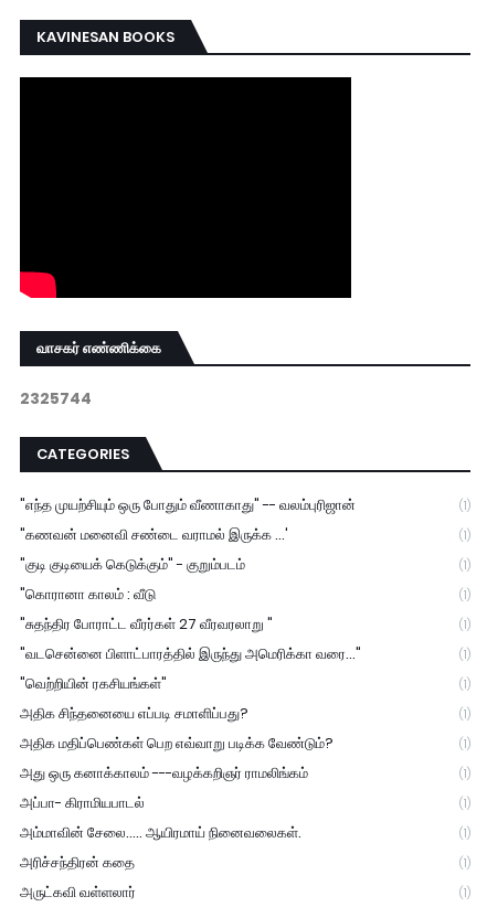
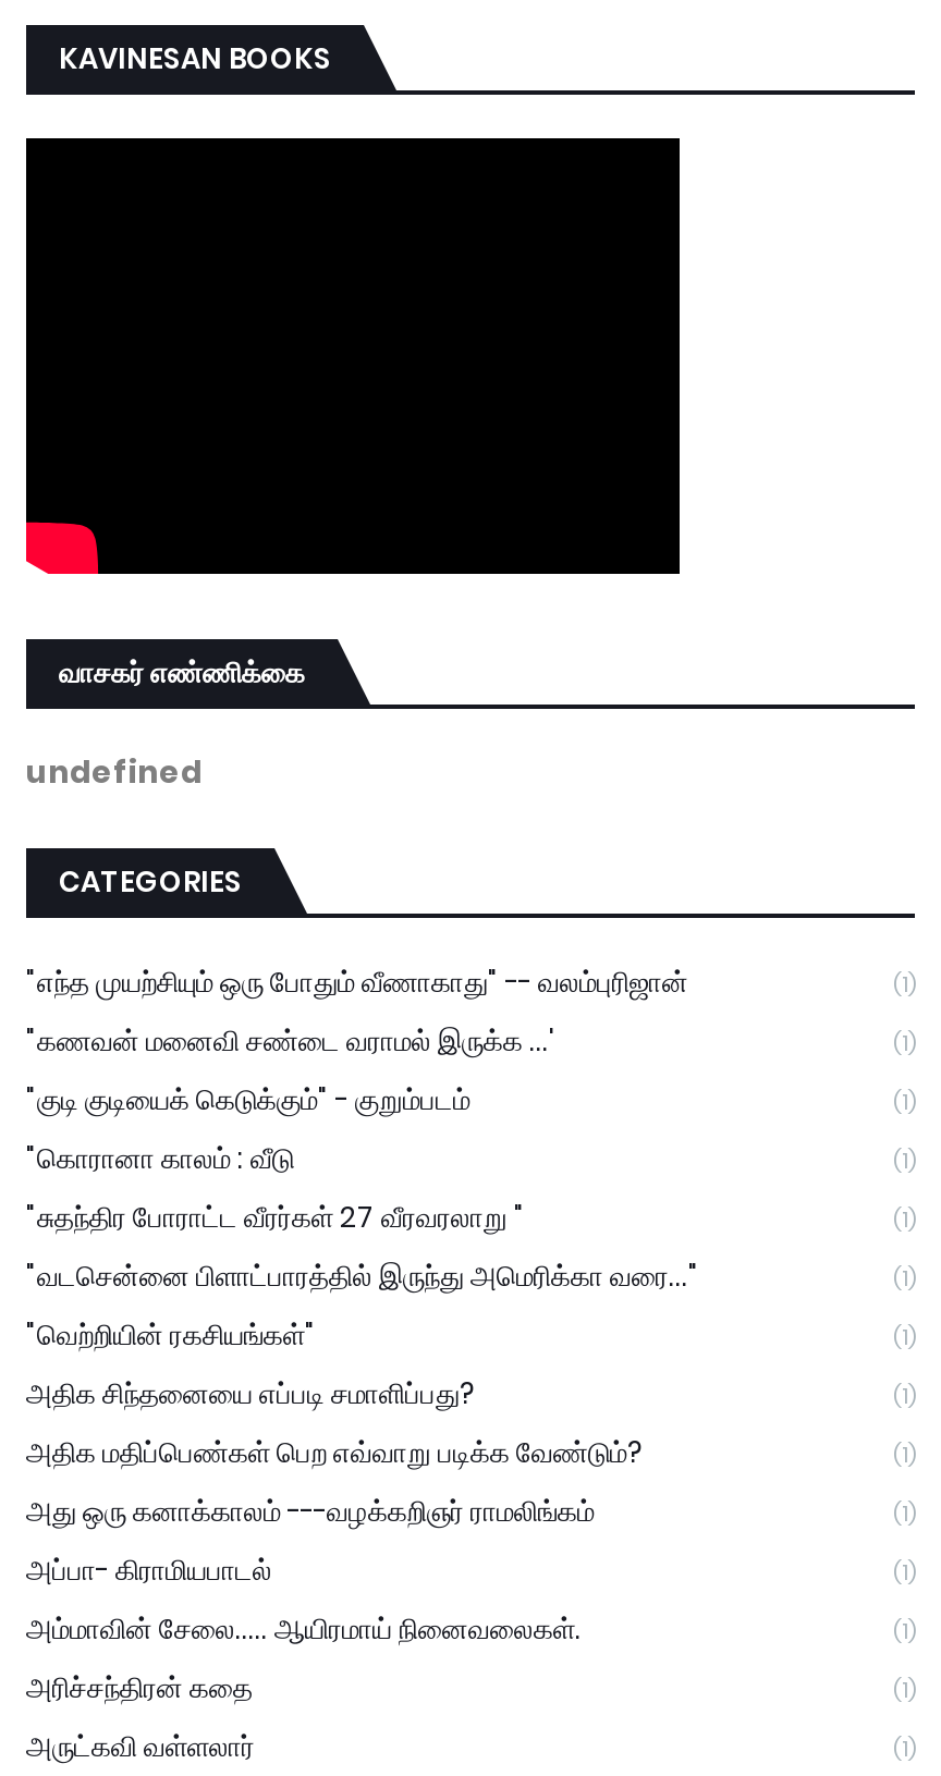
- 2325744
+ undefined
